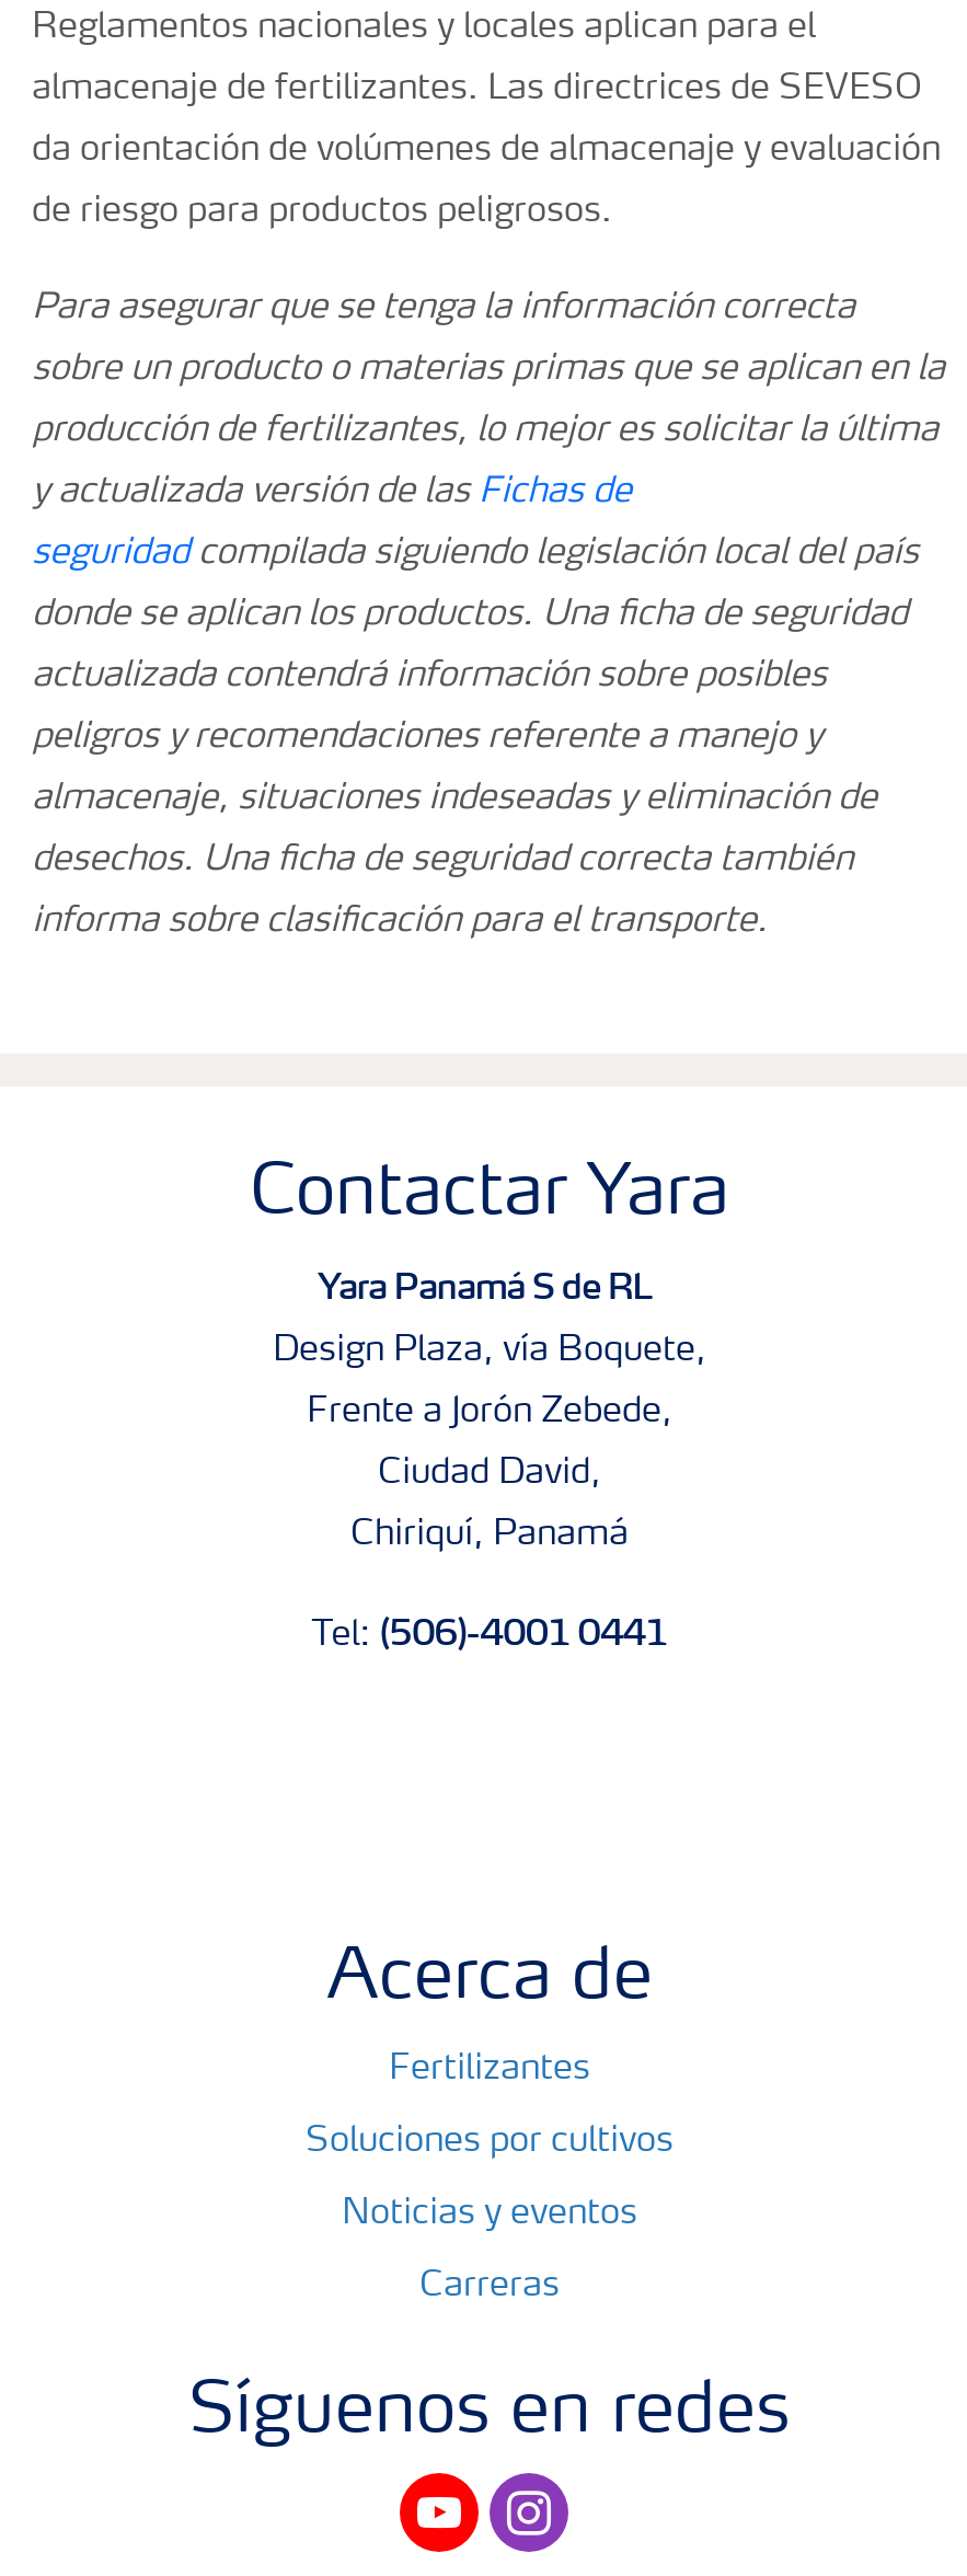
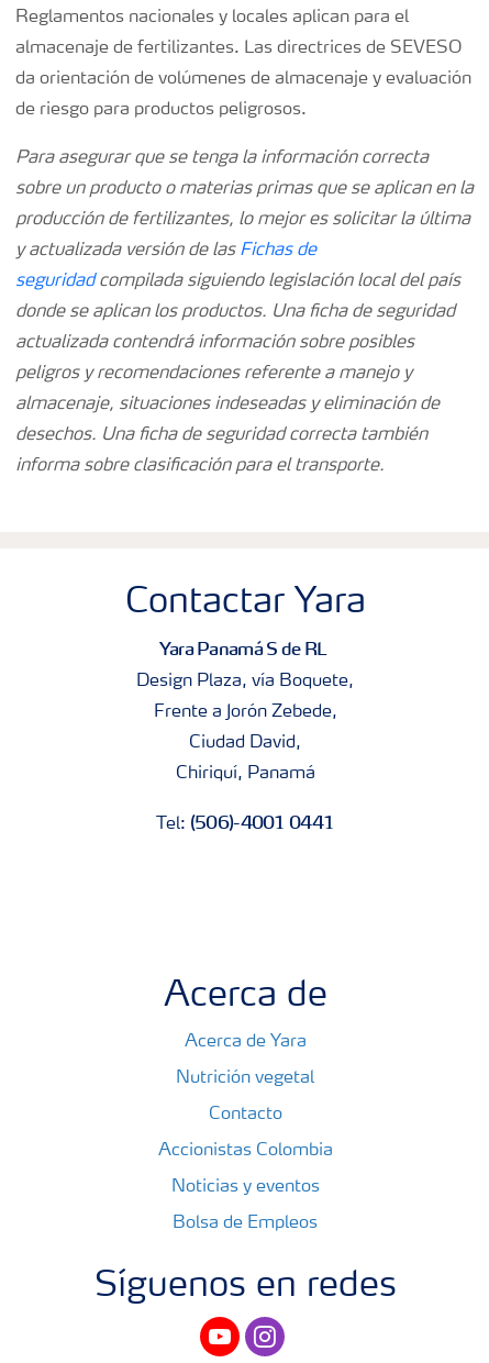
- Fertilizantes
- Soluciones por cultivos
+ Acerca de Yara
+ Nutrición vegetal
+ Contacto
+ Accionistas Colombia

- Carreras
+ Bolsa de Empleos
